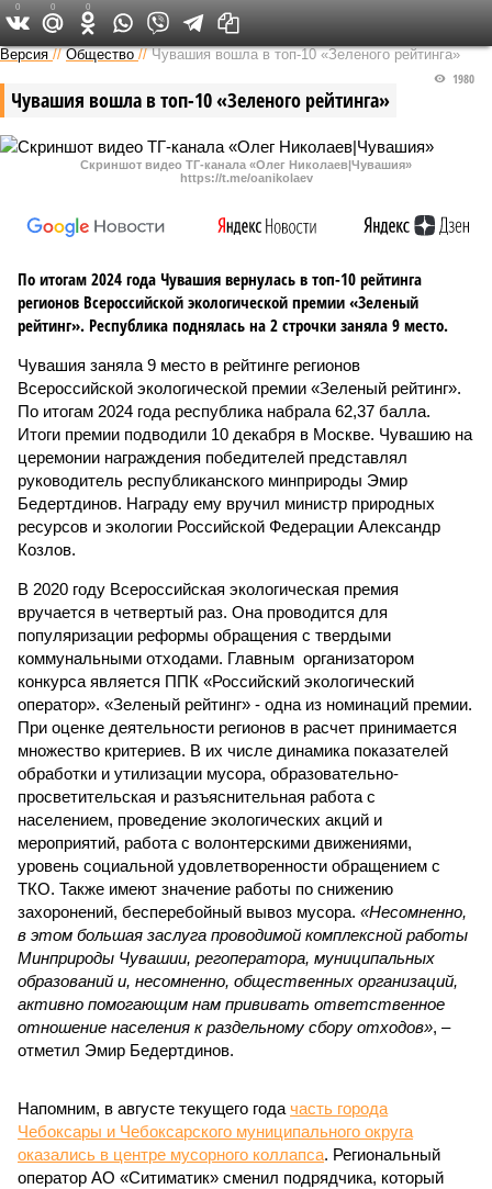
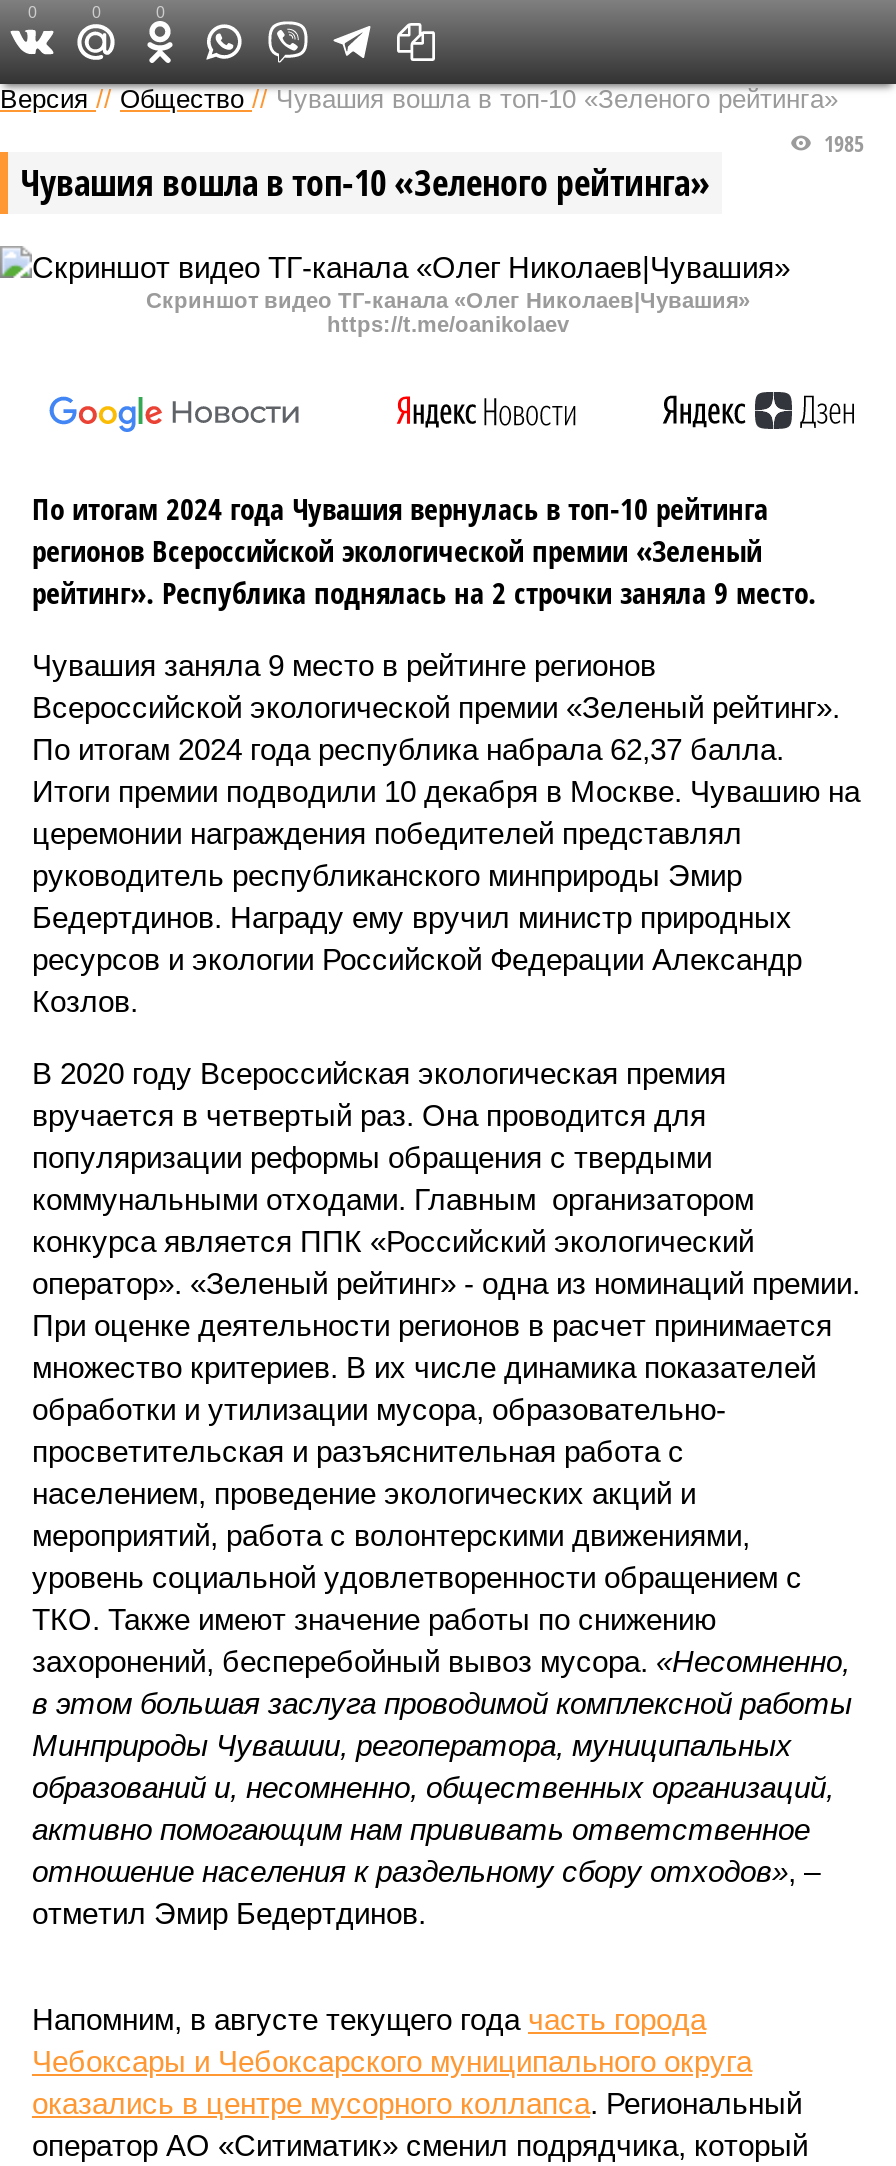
- 1980
+ 1985
